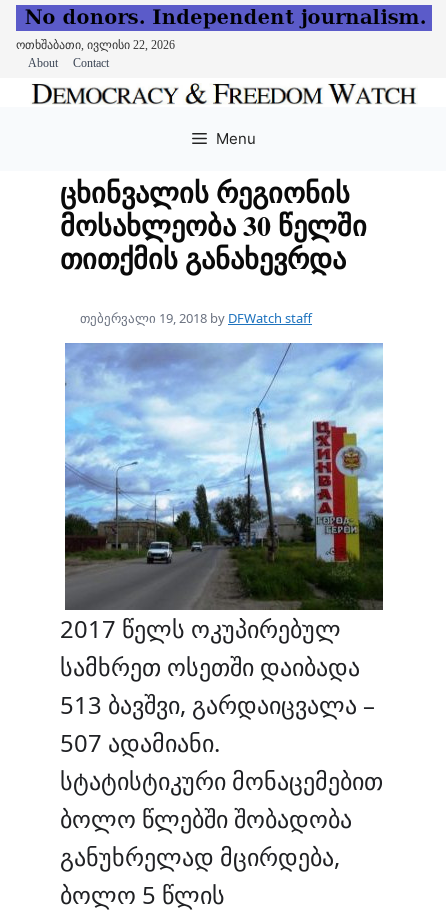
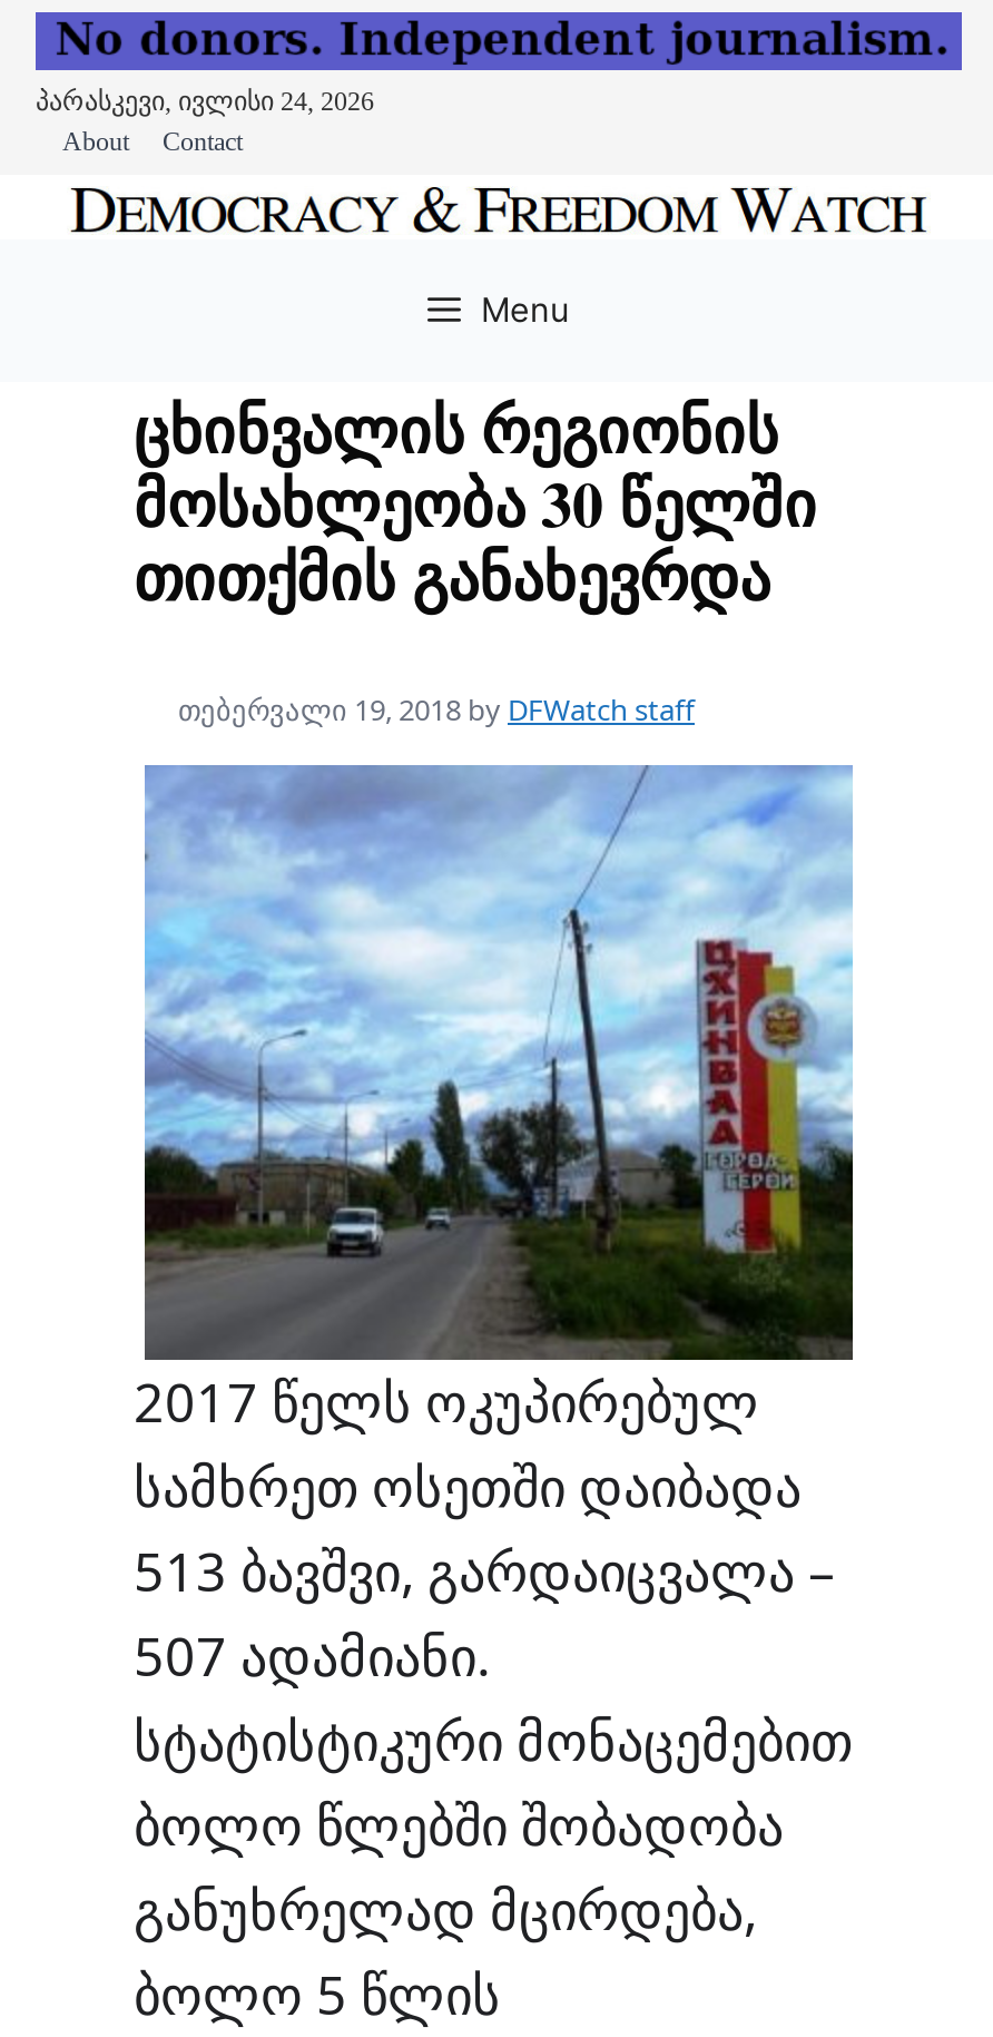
- ოთხშაბათი, ივლისი 22, 2026
+ პარასკევი, ივლისი 24, 2026
